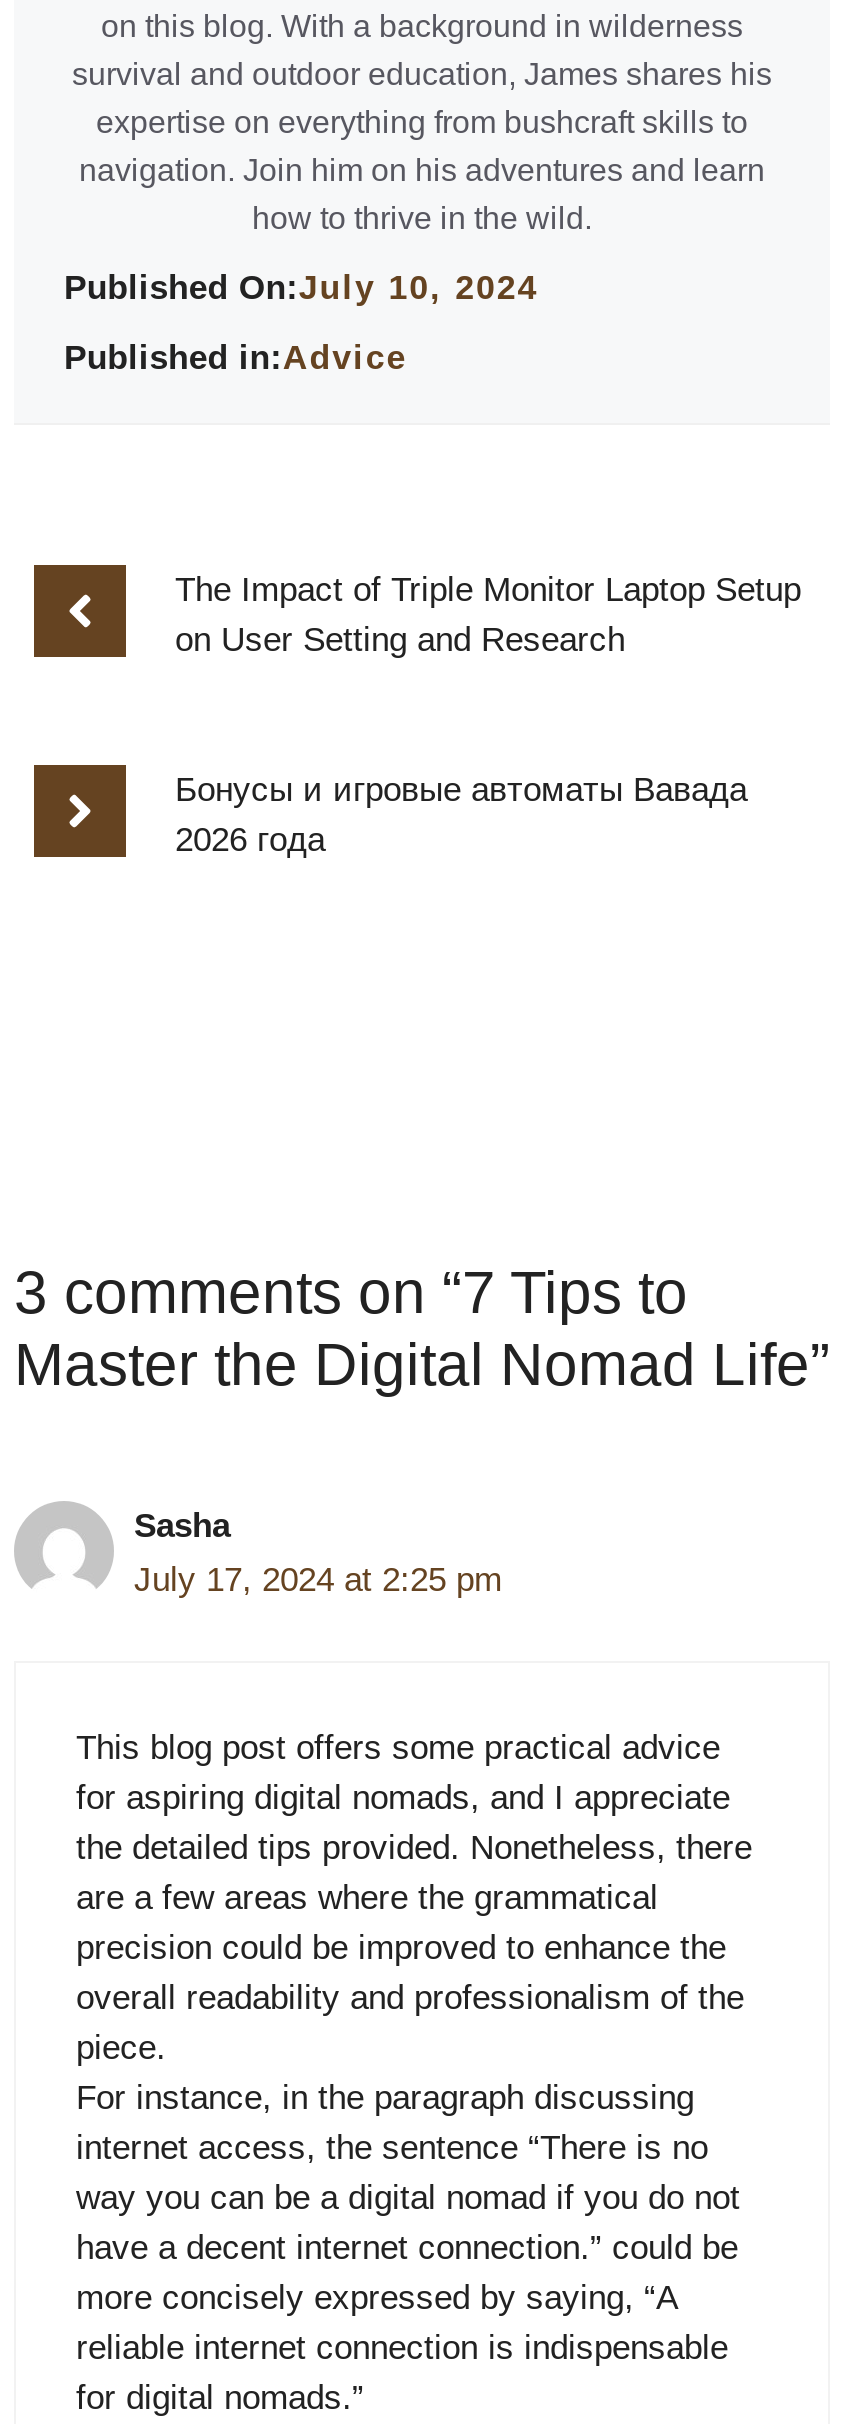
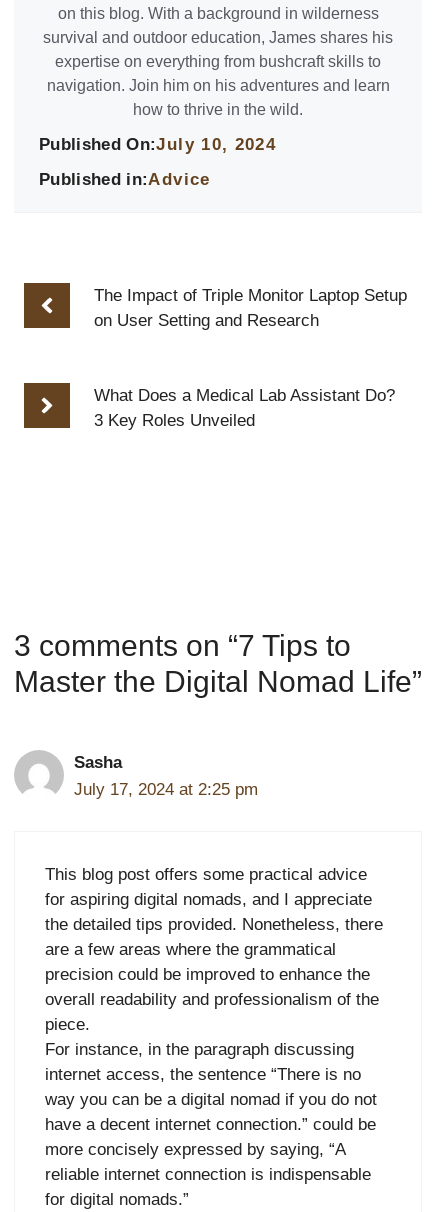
- Бонусы и игровые автоматы Вавада
- 2026 года
+ What Does a Medical Lab Assistant Do?
+ 3 Key Roles Unveiled
